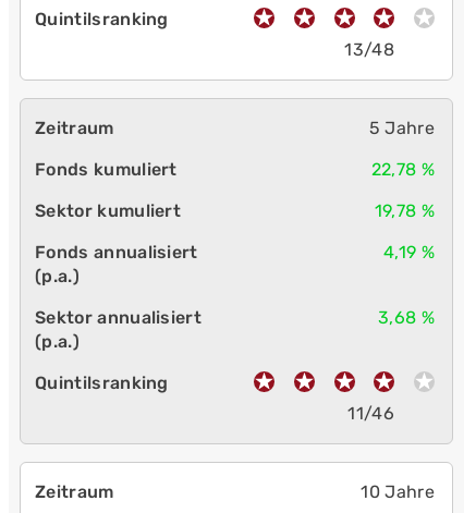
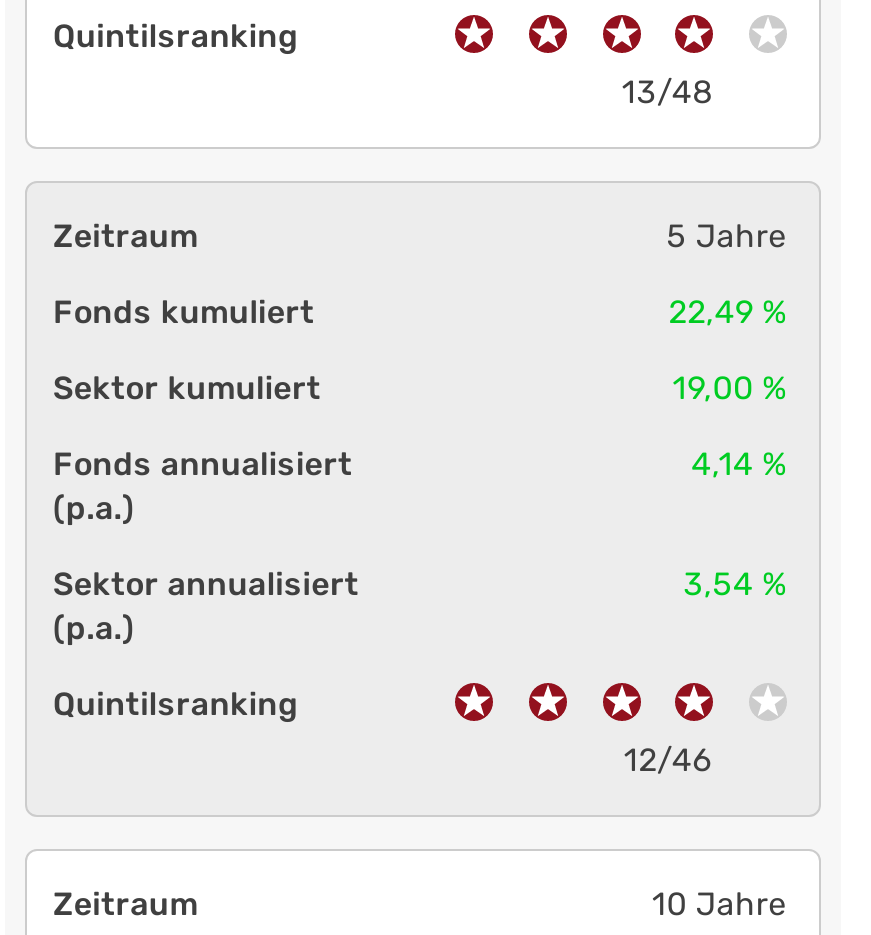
- 22,78 %
+ 22,49 %

- 19,78 %
+ 19,00 %

- 4,19 %
+ 4,14 %

- 3,68 %
+ 3,54 %

- 11/46
+ 12/46
